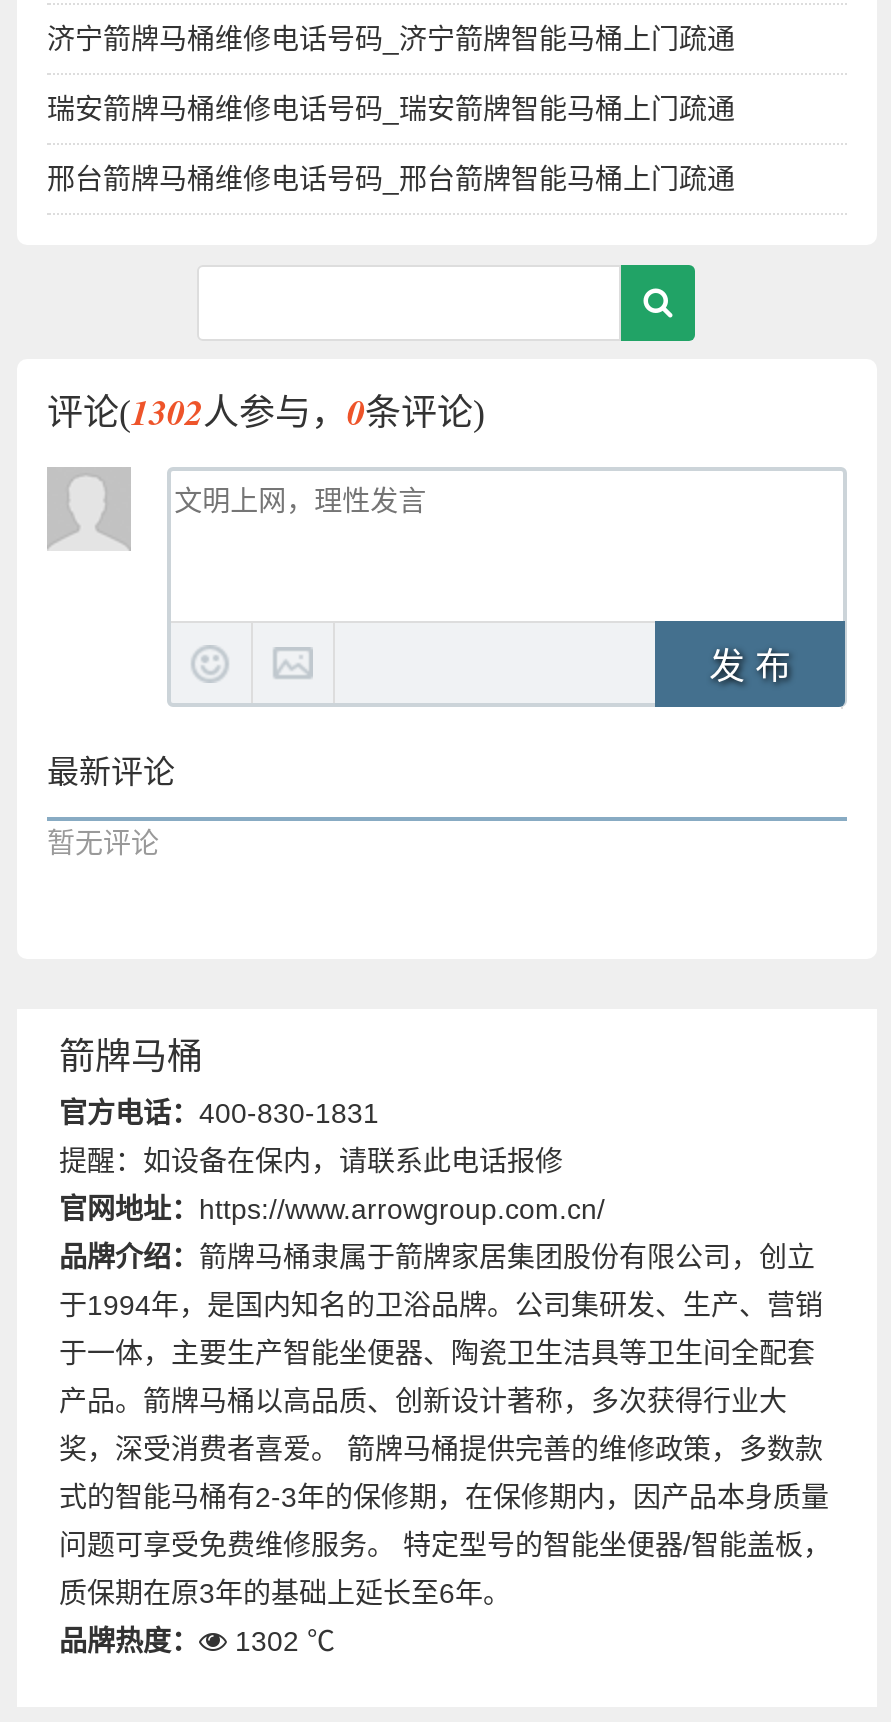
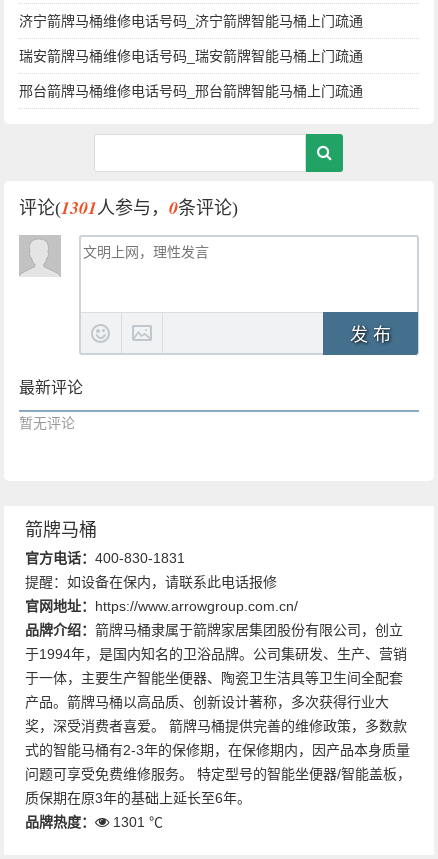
- 评论(1302人参与，0条评论)
+ 评论(1301人参与，0条评论)

- 品牌热度： 1302 ℃
+ 品牌热度： 1301 ℃
